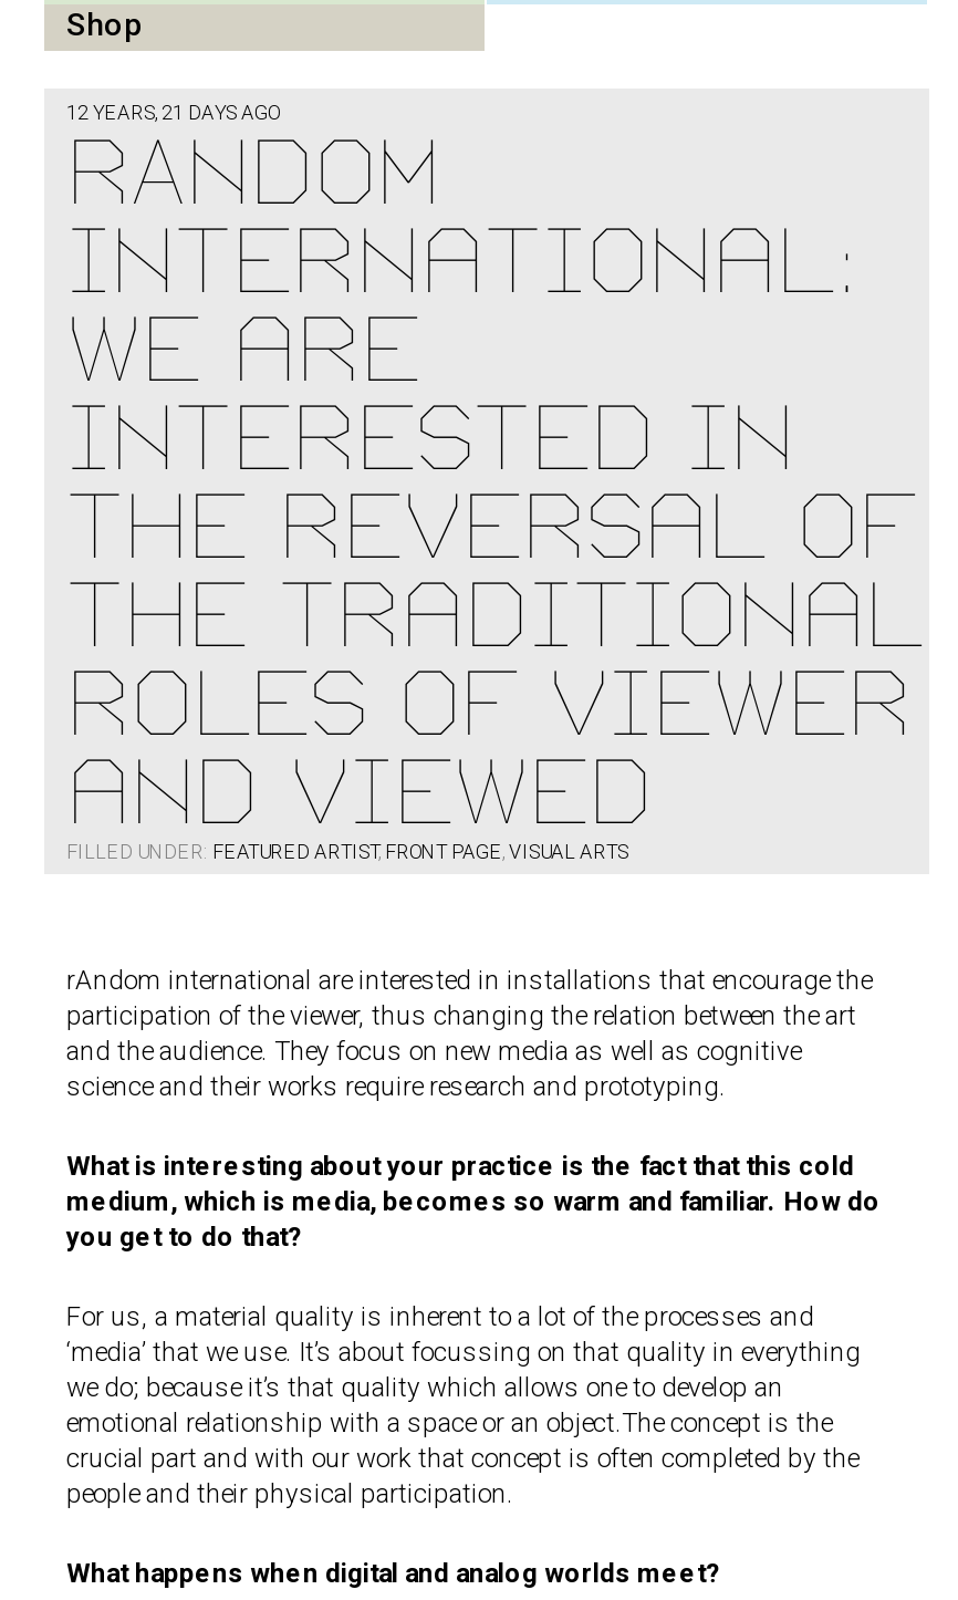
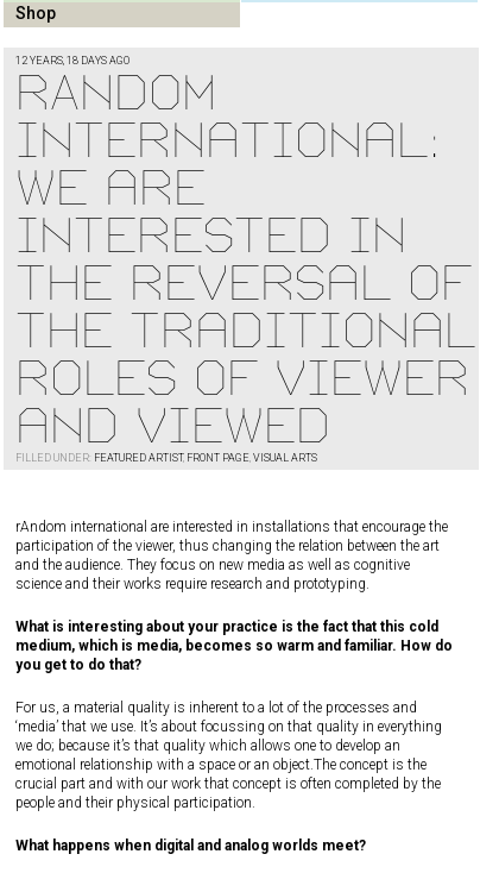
- 12 YEARS, 21 DAYS AGO
+ 12 YEARS, 18 DAYS AGO
